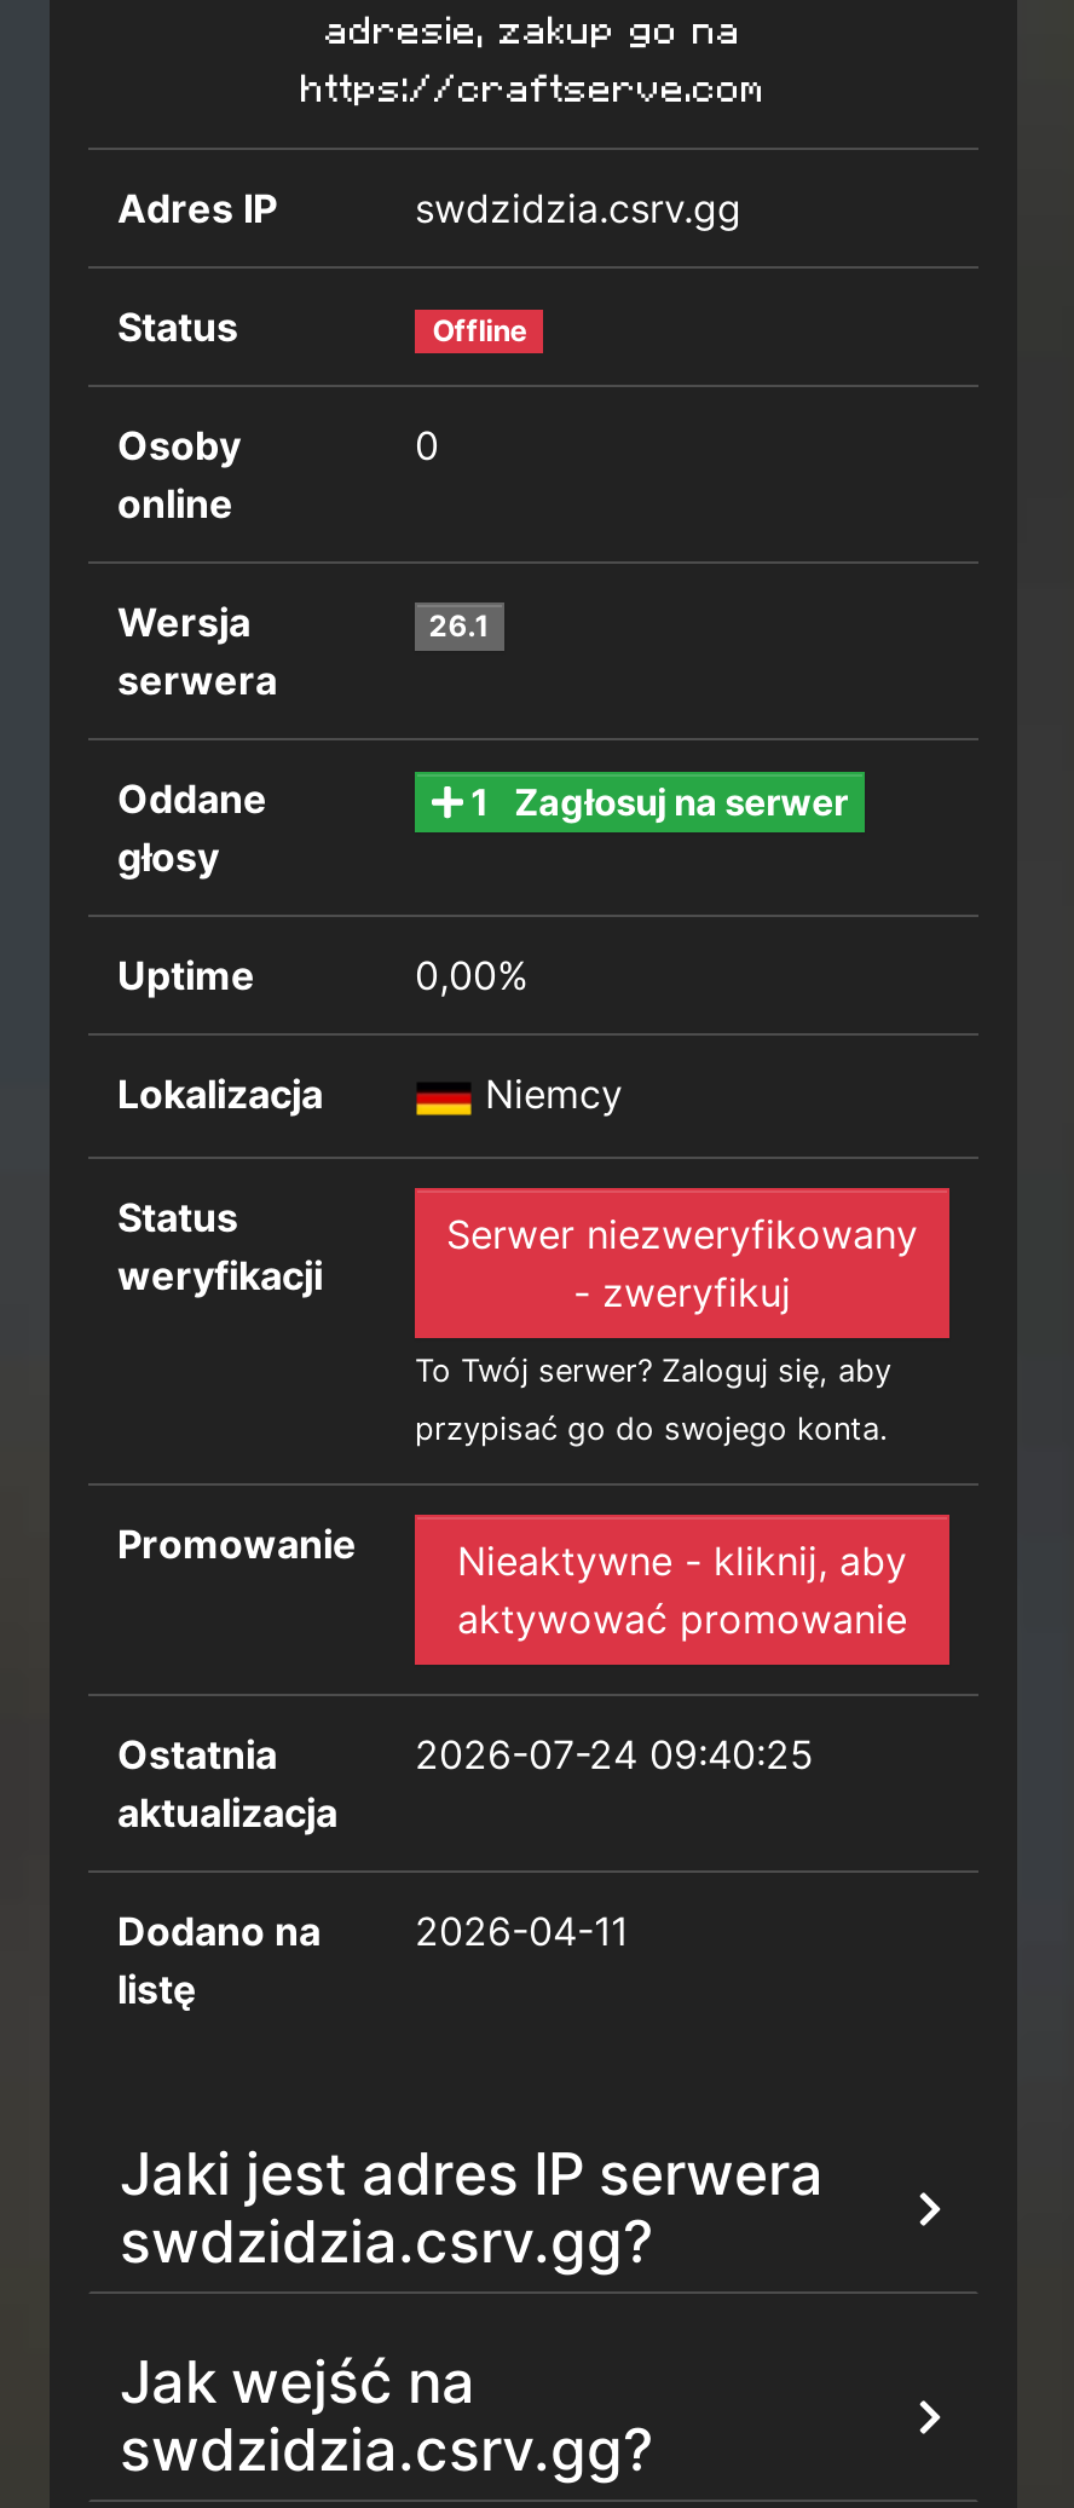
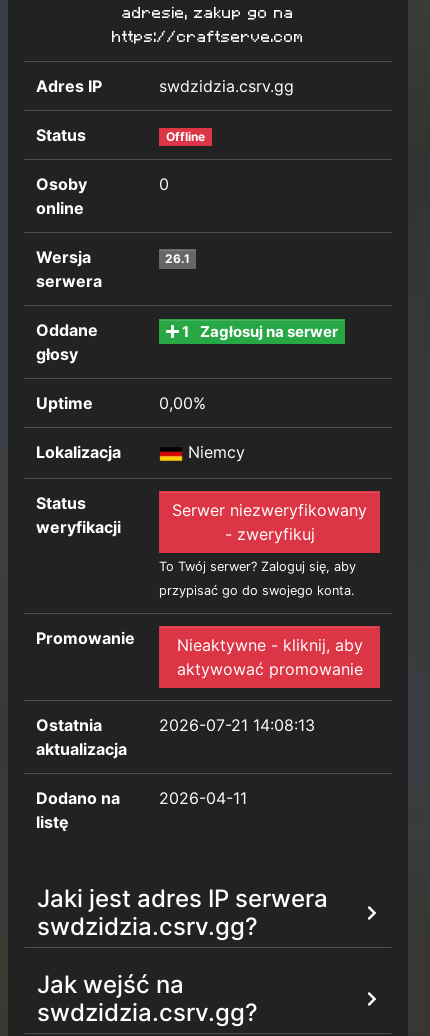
- 2026-07-24 09:40:25
+ 2026-07-21 14:08:13
